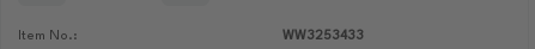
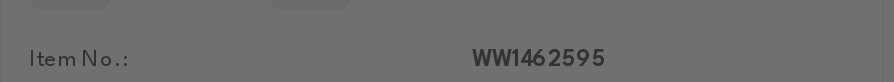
- WW3253433
+ WW1462595
